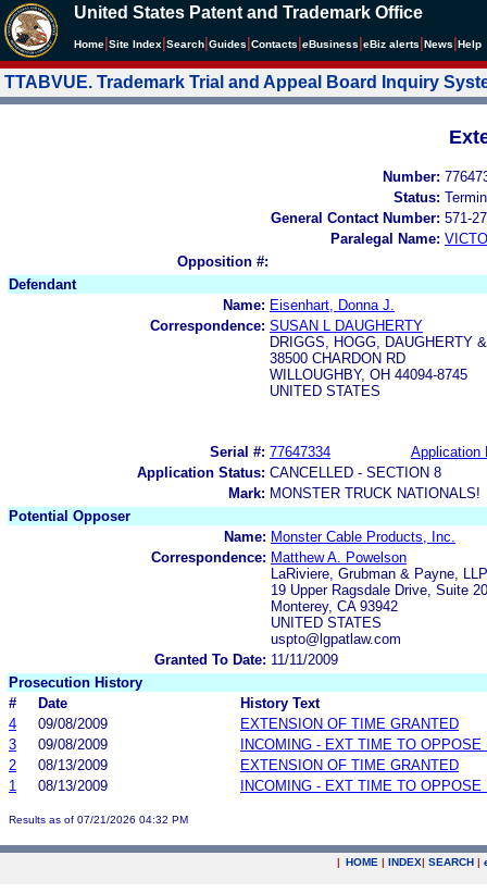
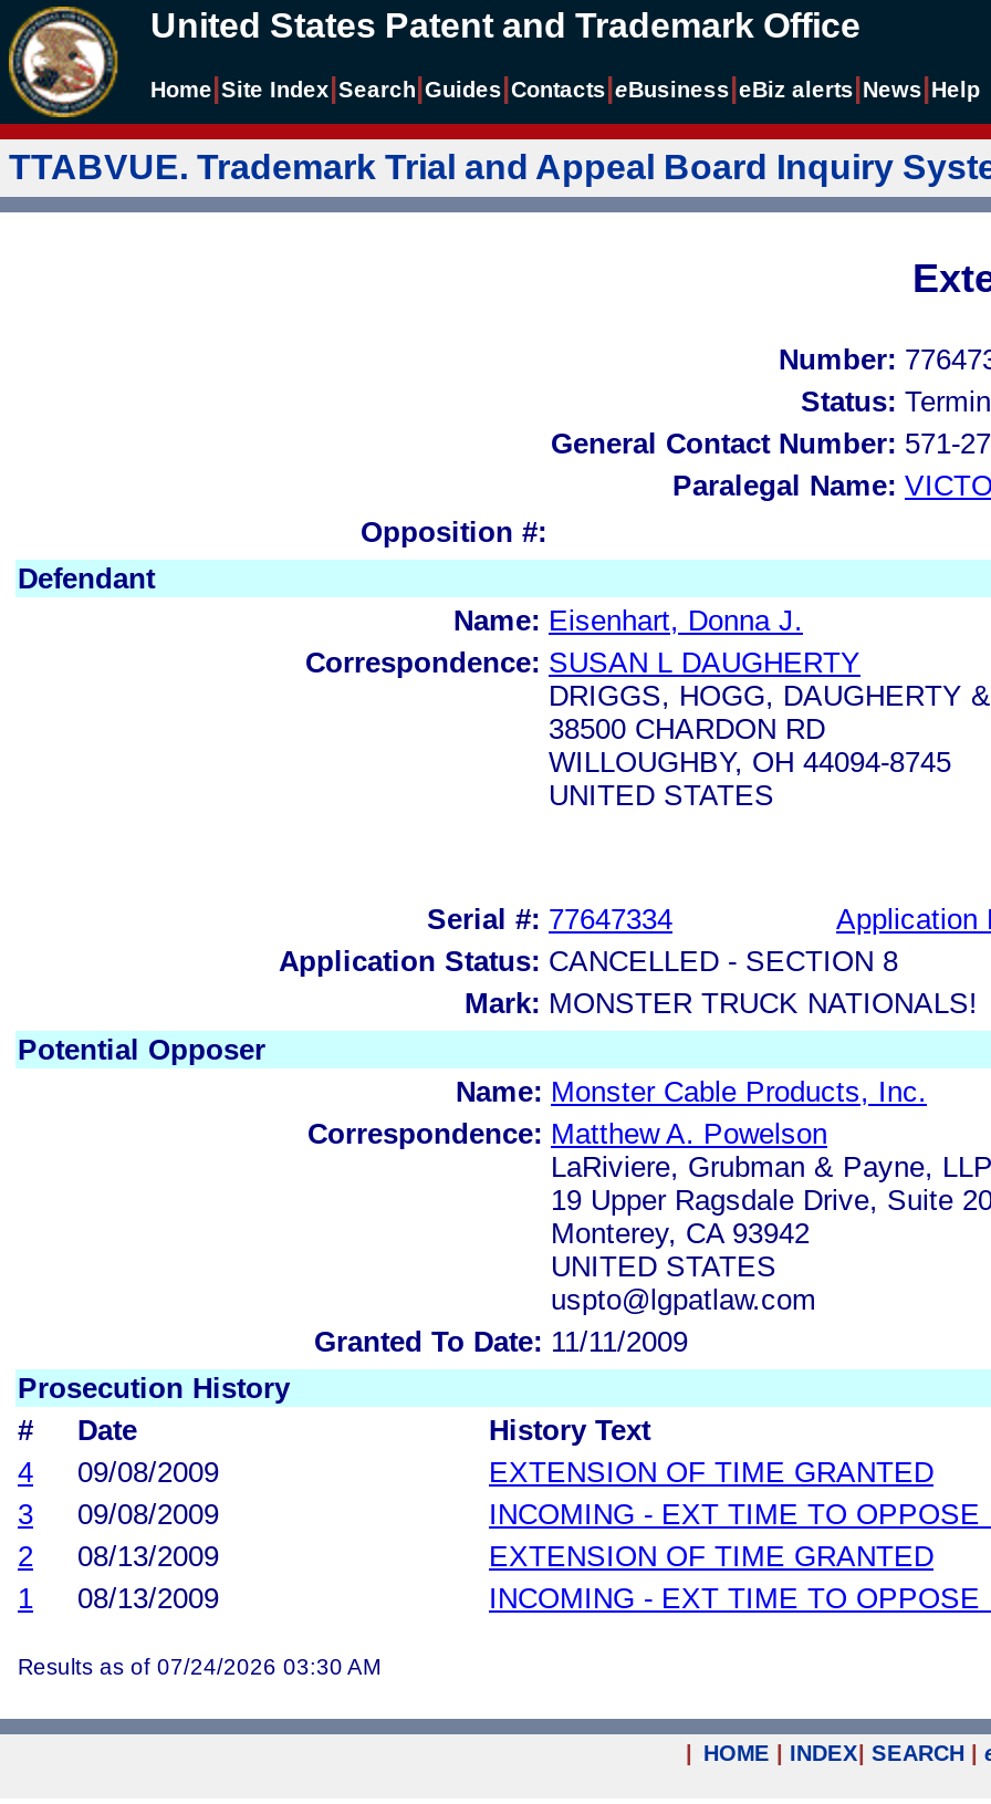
- Results as of 07/21/2026 04:32 PM
+ Results as of 07/24/2026 03:30 AM
